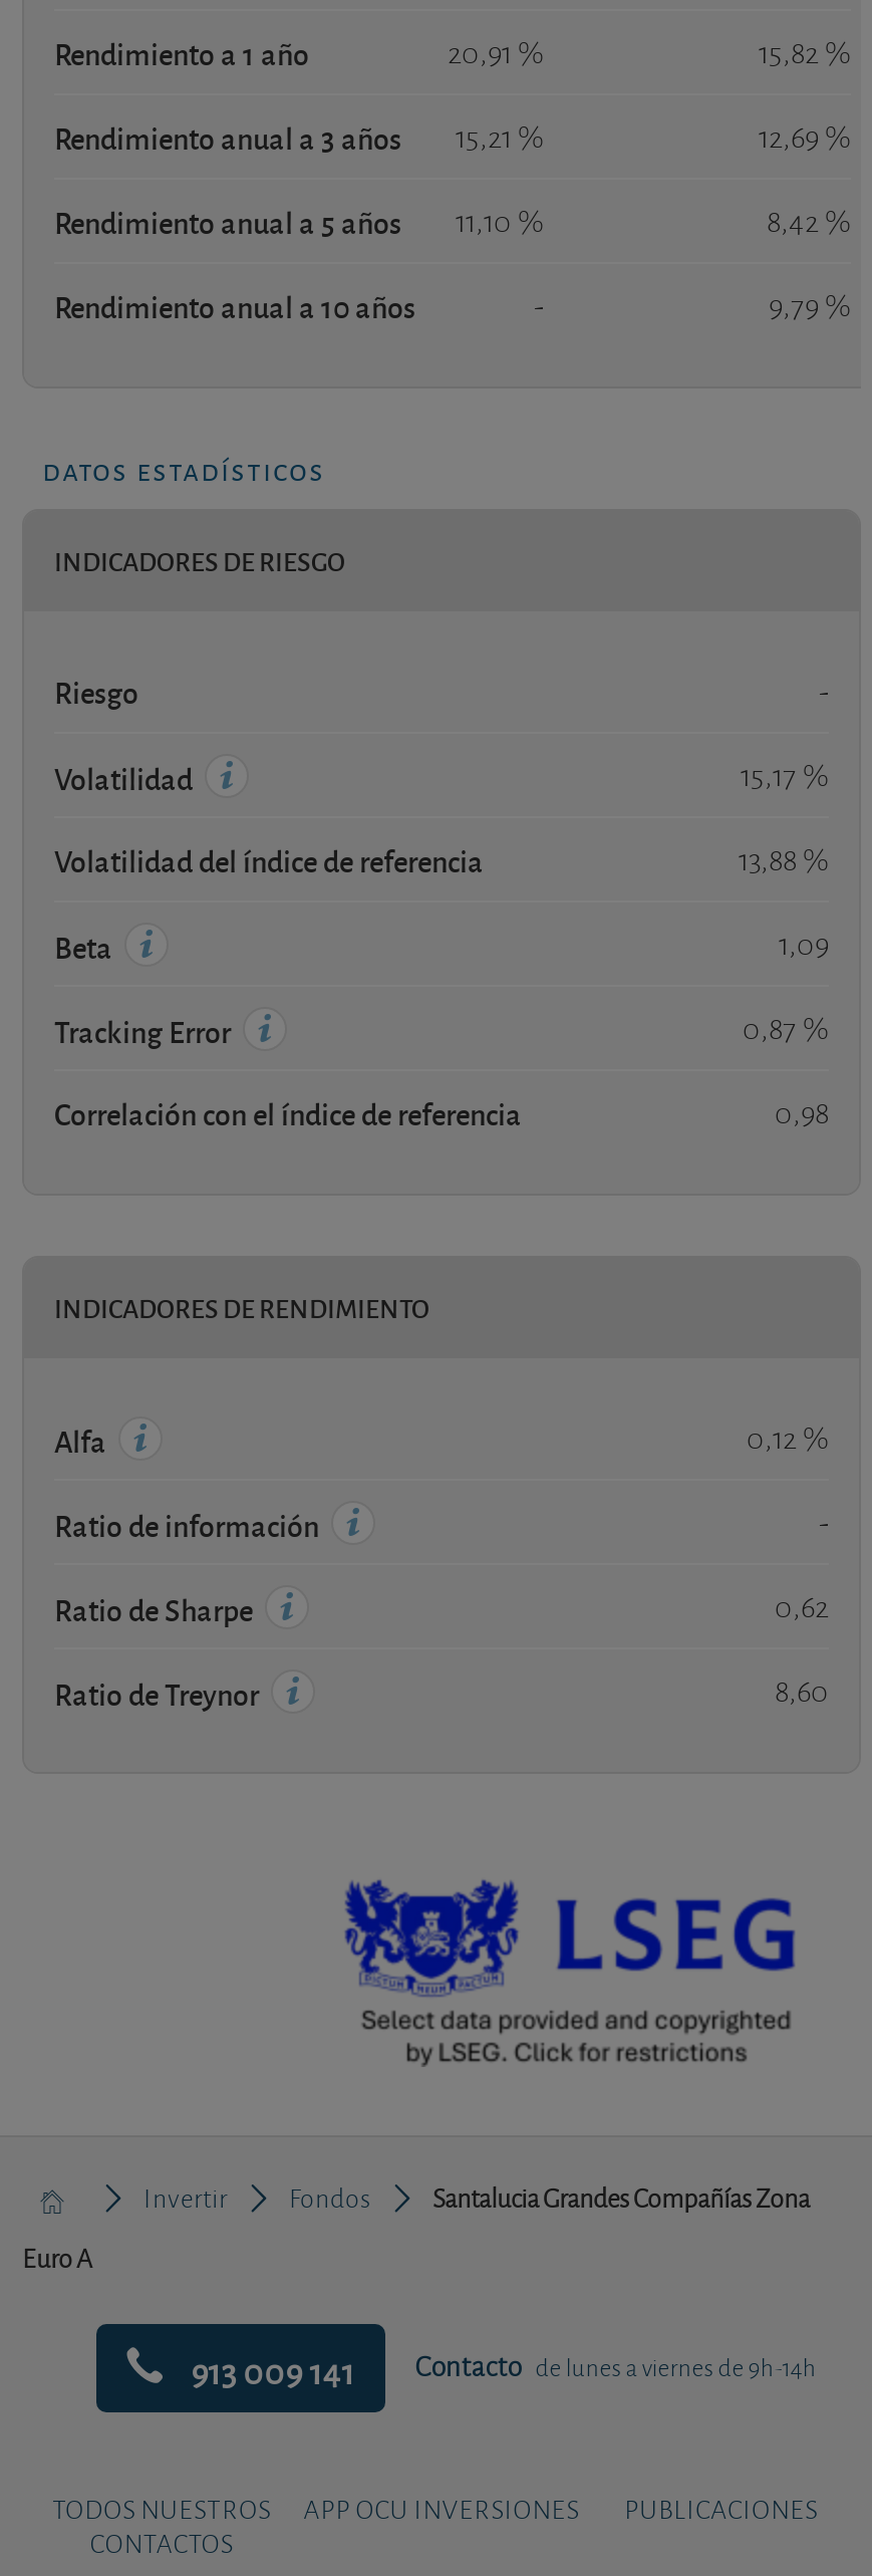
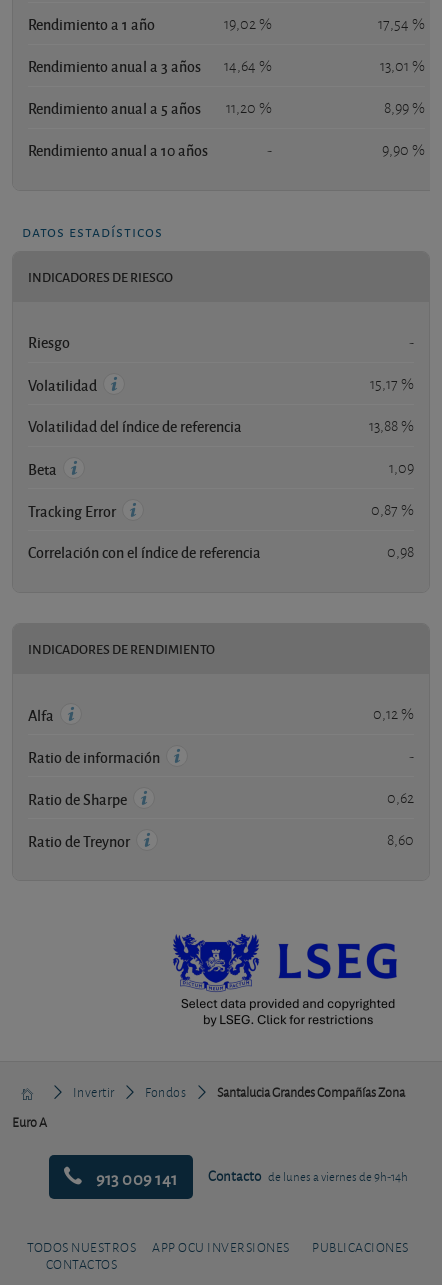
- 20,91 %
+ 19,02 %

- 15,82 %
+ 17,54 %

- Rendimiento anual a 3 años 15,21 %
+ Rendimiento anual a 3 años 14,64 %

- 12,69 %
+ 13,01 %

- Rendimiento anual a 5 años 11,10 %
+ Rendimiento anual a 5 años 11,20 %

- 8,42 %
+ 8,99 %

- 9,79 %
+ 9,90 %
